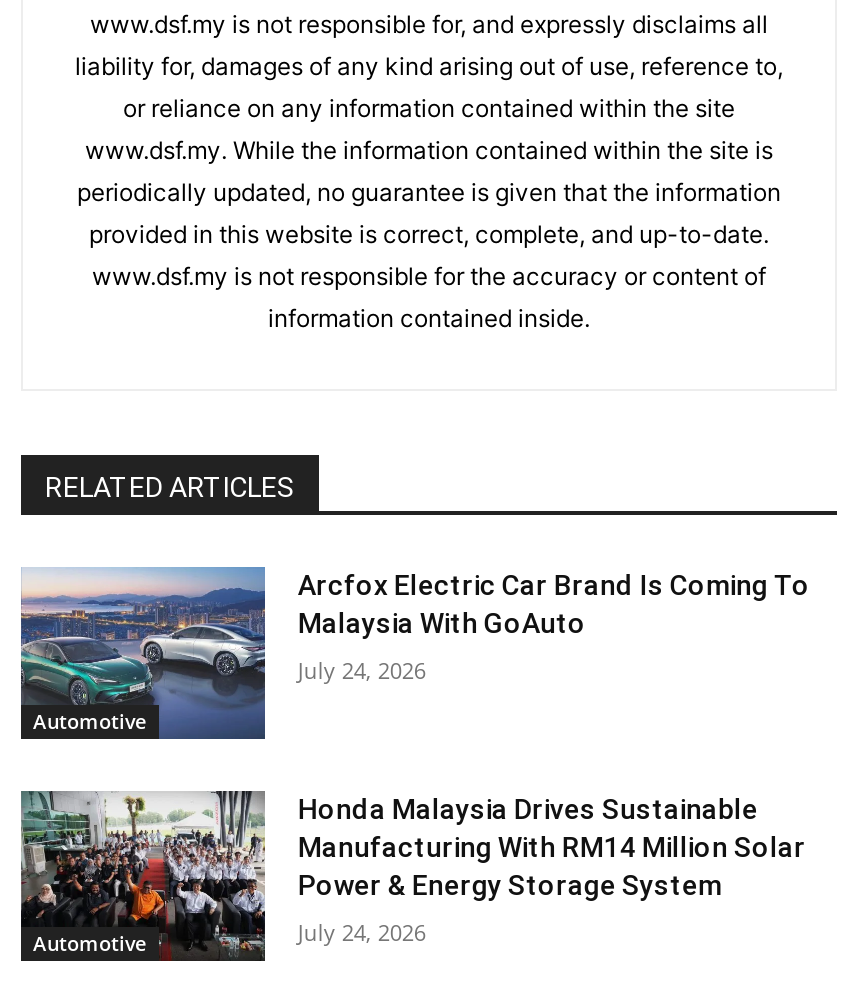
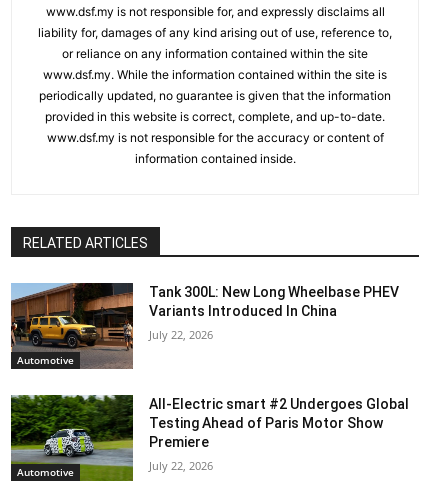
- [image]
- Arcfox Electric Car Brand Is Coming To
- Malaysia With GoAuto
+ [image]
+ Tank 300L: New Long Wheelbase PHEV
+ Variants Introduced In China

- July 24, 2026
+ July 22, 2026

- [image]
- Honda Malaysia Drives Sustainable
- Manufacturing With RM14 Million Solar
- Power & Energy Storage System
+ [image]
+ All-Electric smart #2 Undergoes Global
+ Testing Ahead of Paris Motor Show
+ Premiere

- July 24, 2026
+ July 22, 2026
